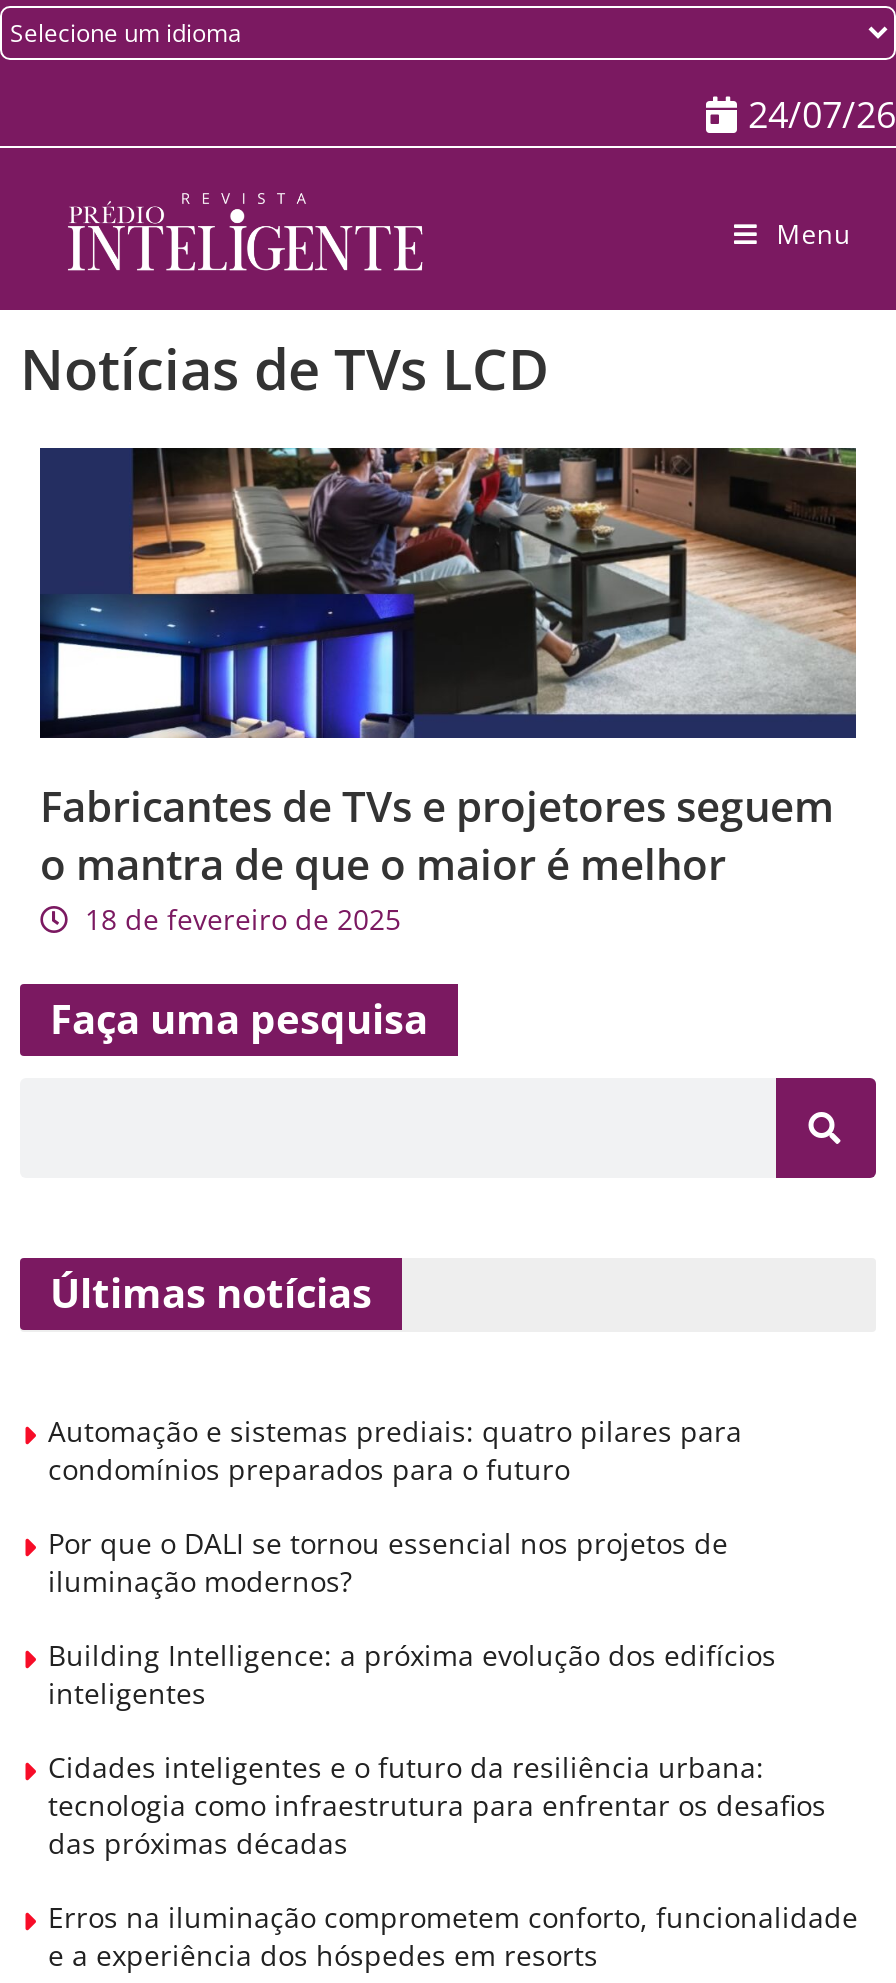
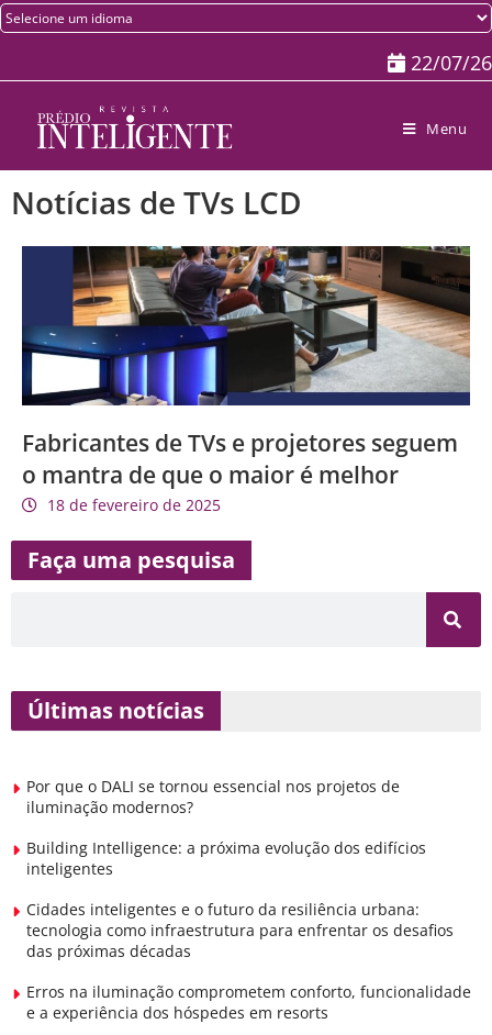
- 24/07/26
+ 22/07/26

- Automação e sistemas prediais: quatro pilares para
- condomínios preparados para o futuro
